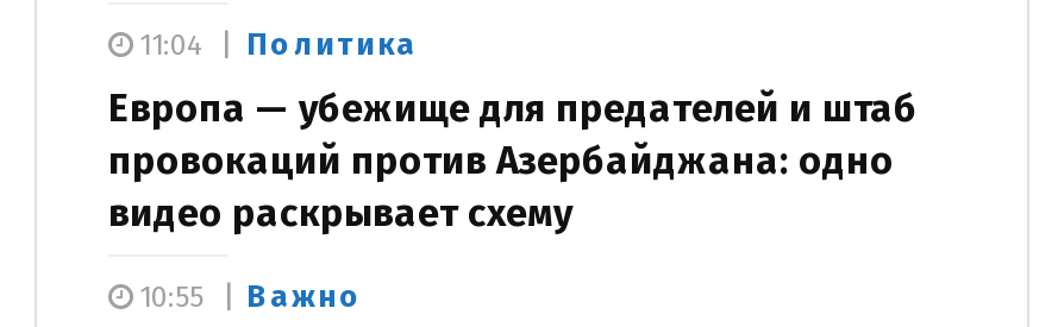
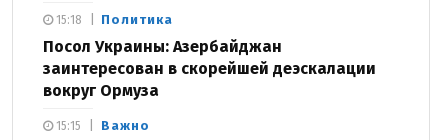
- 11:04 Политика
+ 15:18 Политика

- Европа — убежище для предателей и штаб
- провокаций против Азербайджана: одно
- видео раскрывает схему
+ Посол Украины: Азербайджан
+ заинтересован в скорейшей деэскалации
+ вокруг Ормуза

- 10:55 Важно
+ 15:15 Важно
